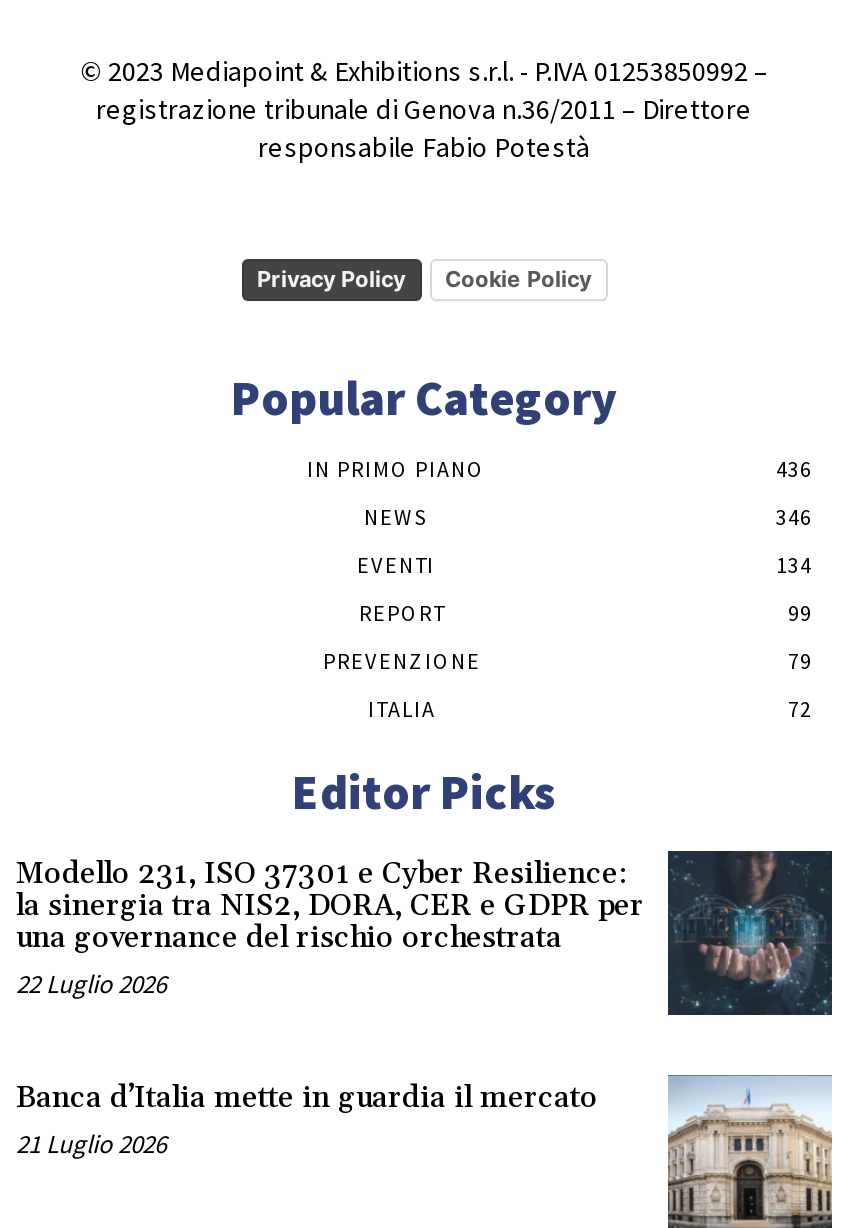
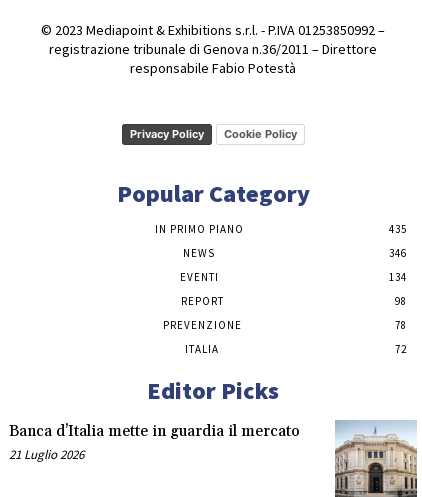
- 436
+ 435

- 99
+ 98

- 79
+ 78

- [image]
- Modello 231, ISO 37301 e Cyber Resilience:
- la sinergia tra NIS2, DORA, CER e GDPR per
- una governance del rischio orchestrata
- 22 Luglio 2026
